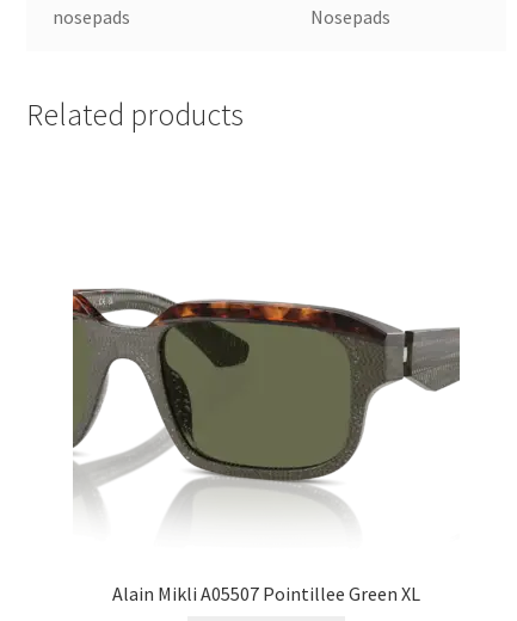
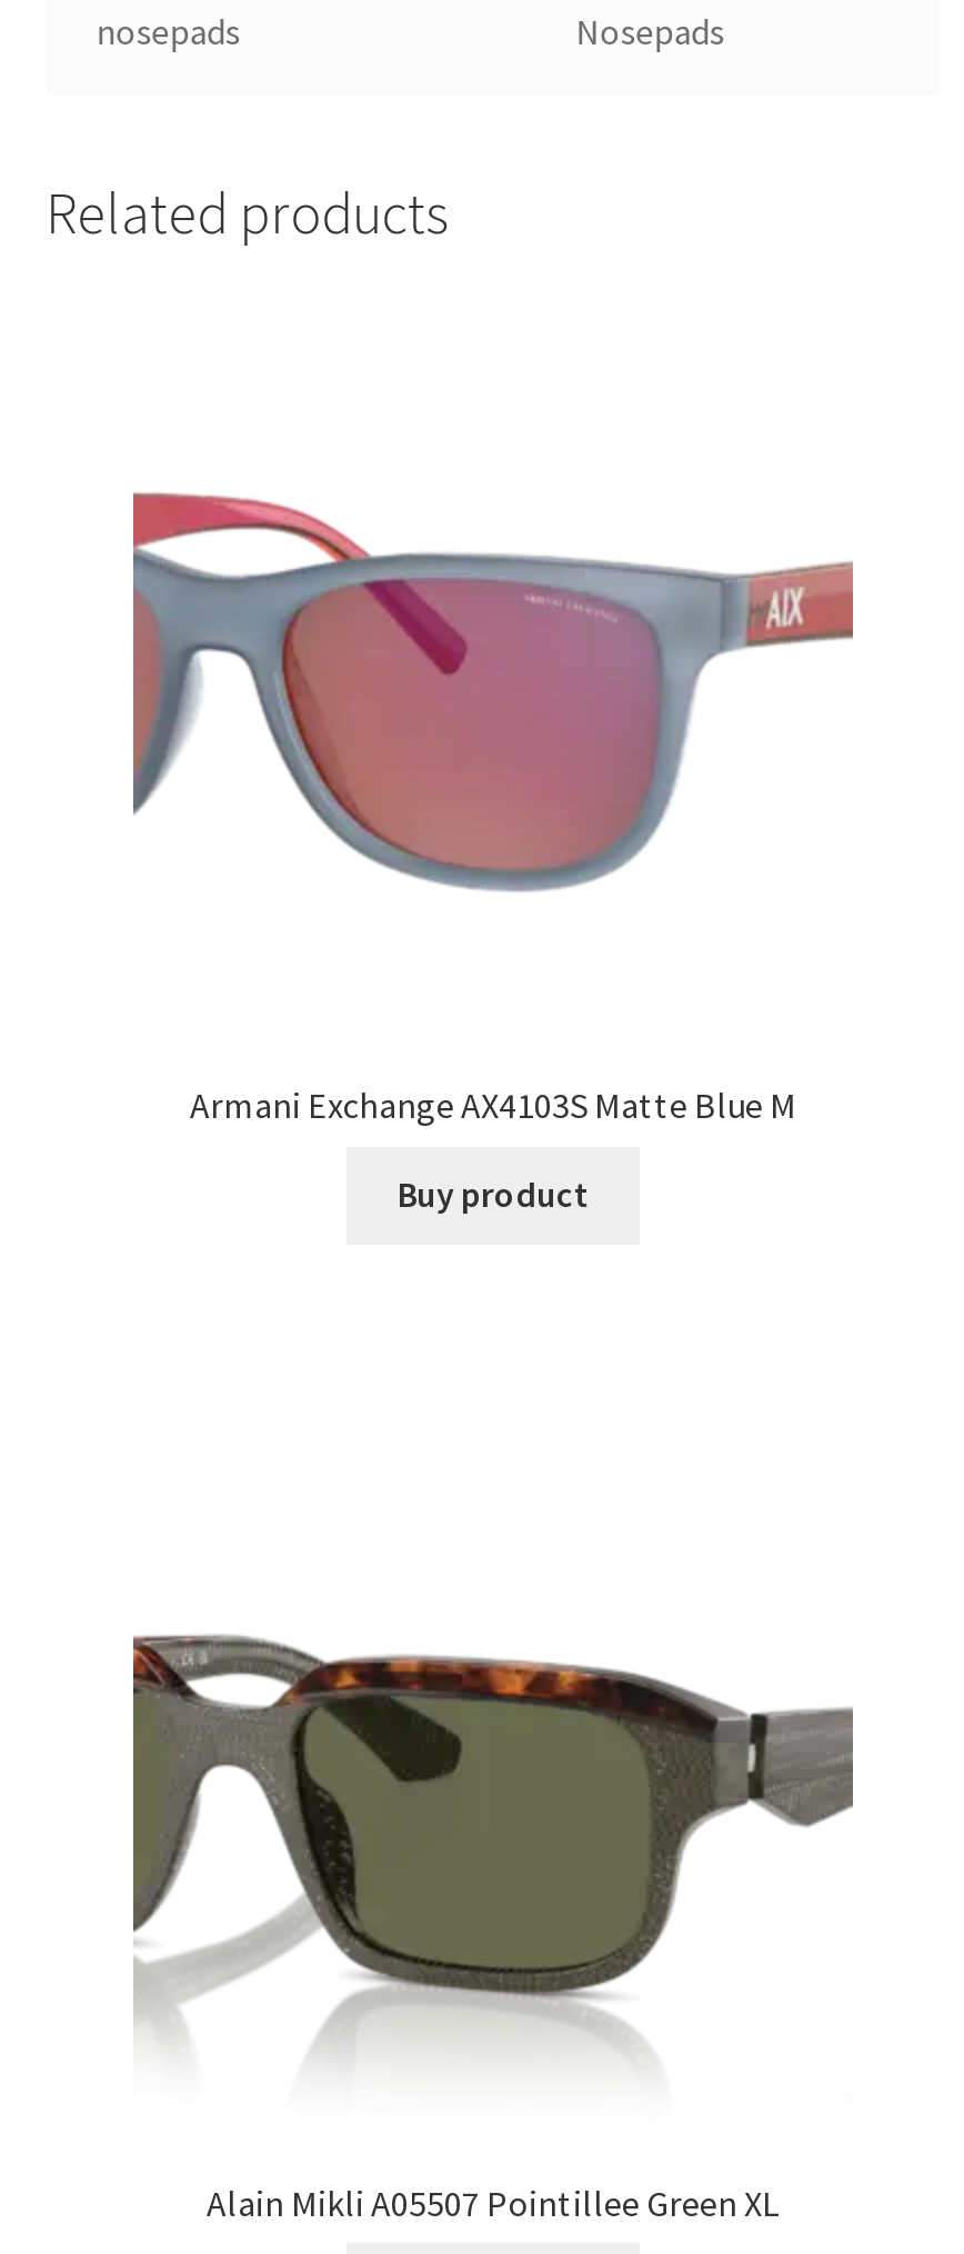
+ [image]

+ Armani Exchange AX4103S Matte Blue M
+ Buy product
